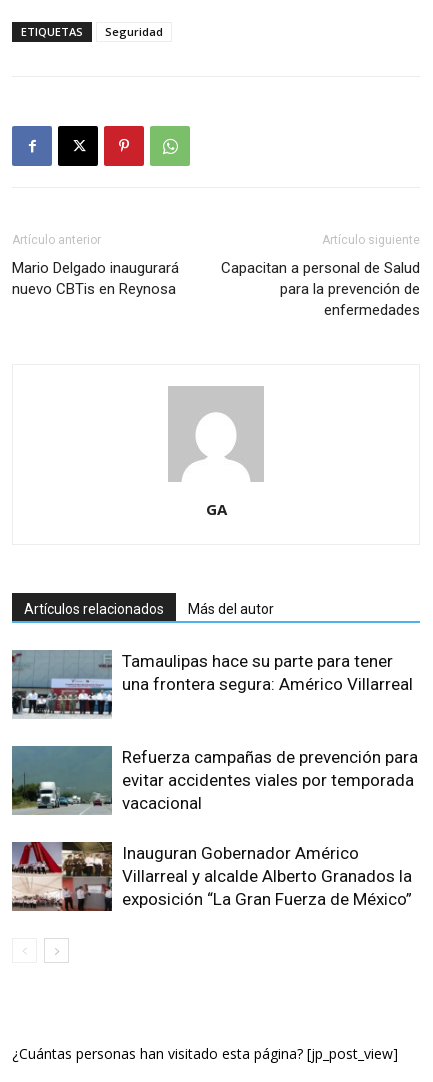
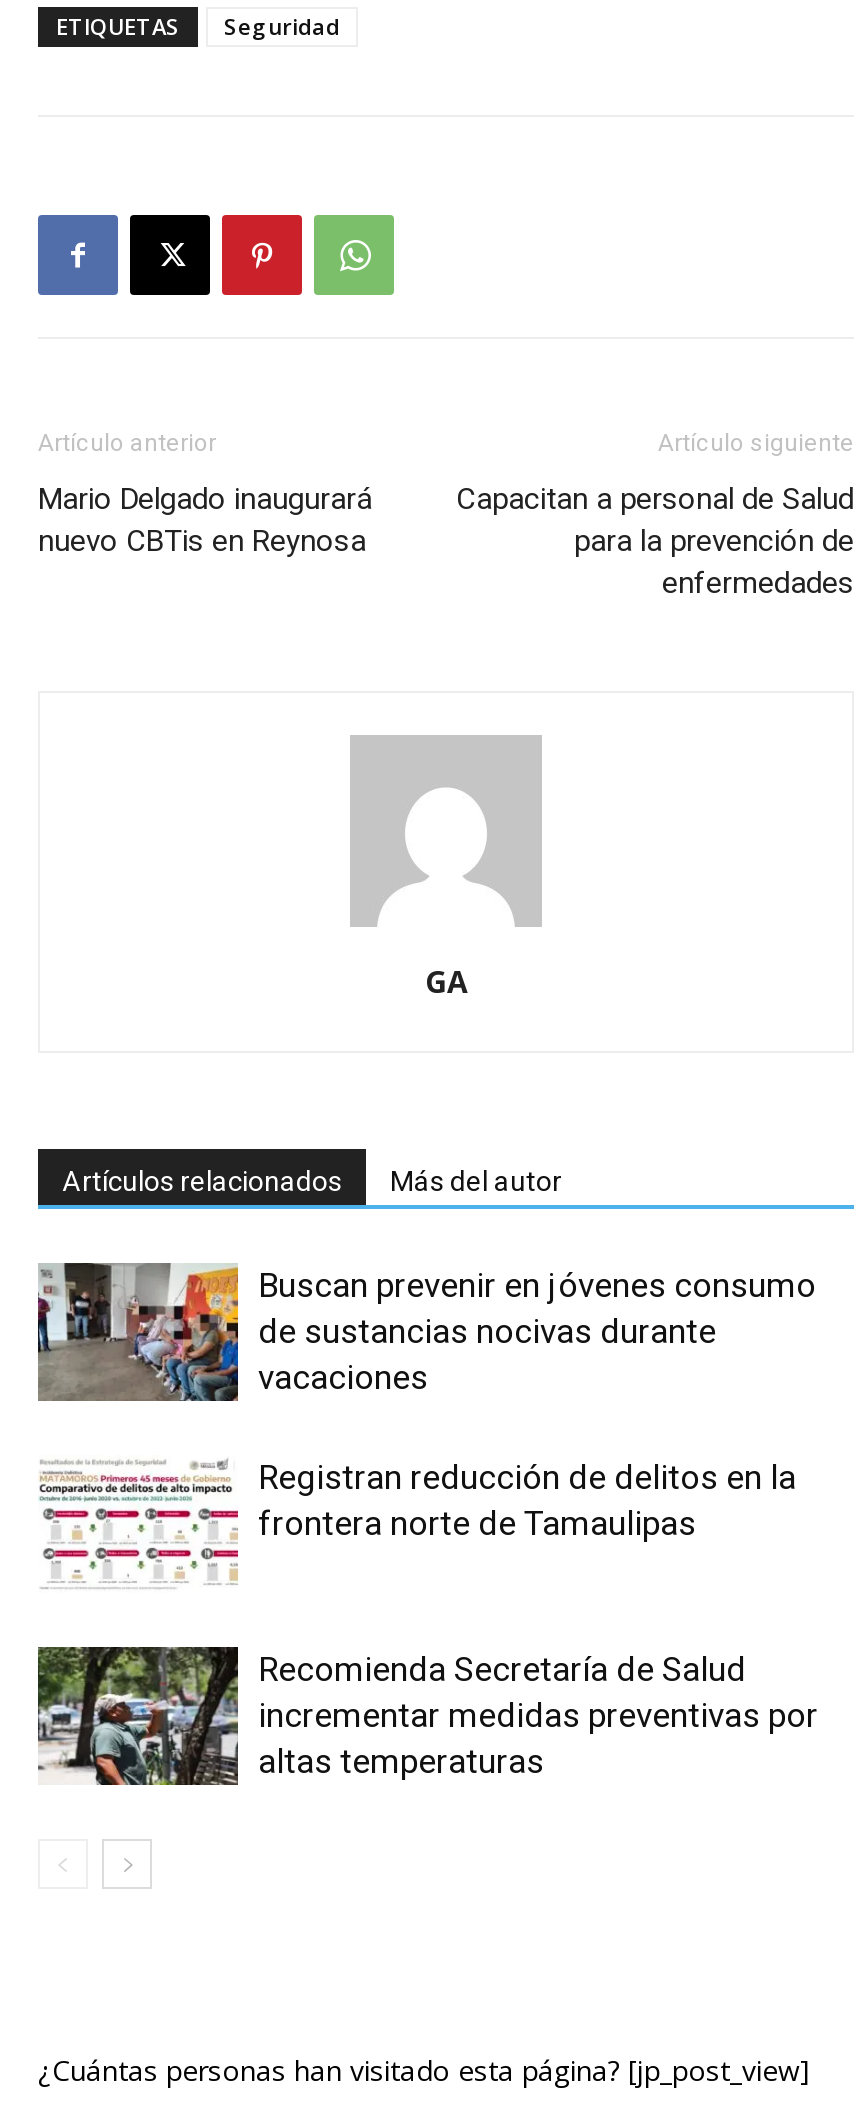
- [image]
- Tamaulipas hace su parte para tener
- una frontera segura: Américo Villarreal
+ [image]
+ Buscan prevenir en jóvenes consumo
+ de sustancias nocivas durante
+ vacaciones

- [image]
- Refuerza campañas de prevención para
- evitar accidentes viales por temporada
- vacacional
+ [image]
+ Registran reducción de delitos en la
+ frontera norte de Tamaulipas

- [image]
- Inauguran Gobernador Américo
- Villarreal y alcalde Alberto Granados la
- exposición “La Gran Fuerza de México”
+ [image]
+ Recomienda Secretaría de Salud
+ incrementar medidas preventivas por
+ altas temperaturas
